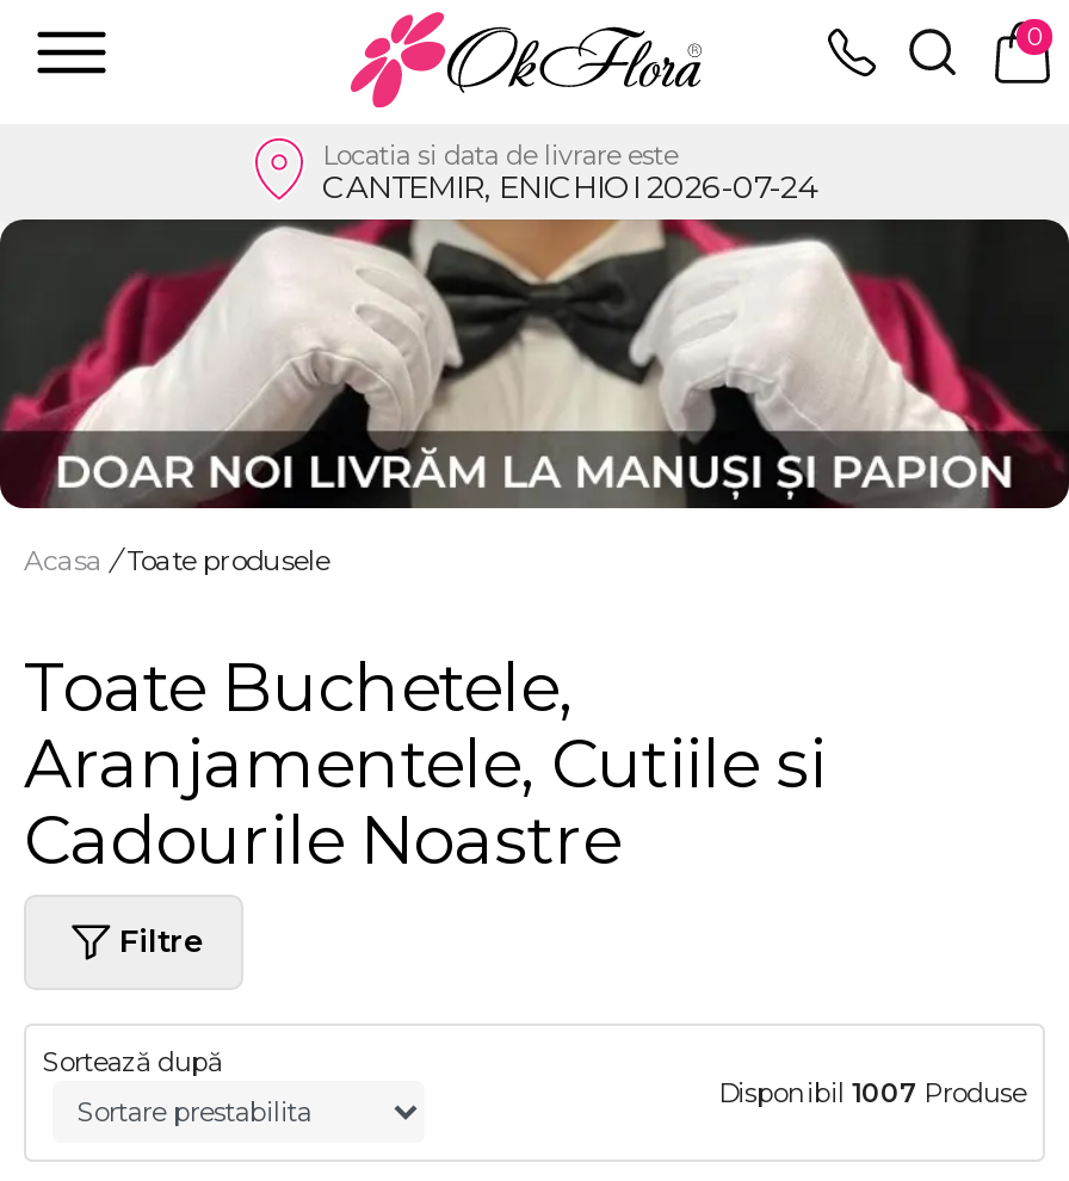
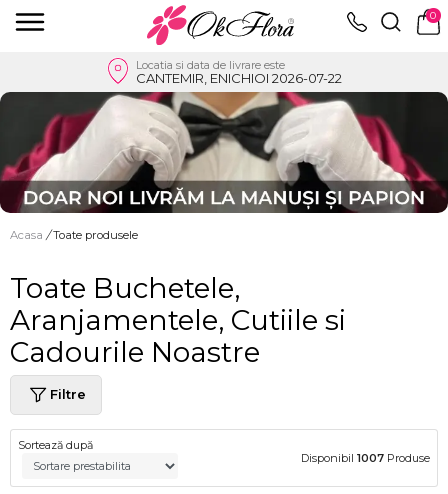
- CANTEMIR, ENICHIOI 2026-07-24
+ CANTEMIR, ENICHIOI 2026-07-22
